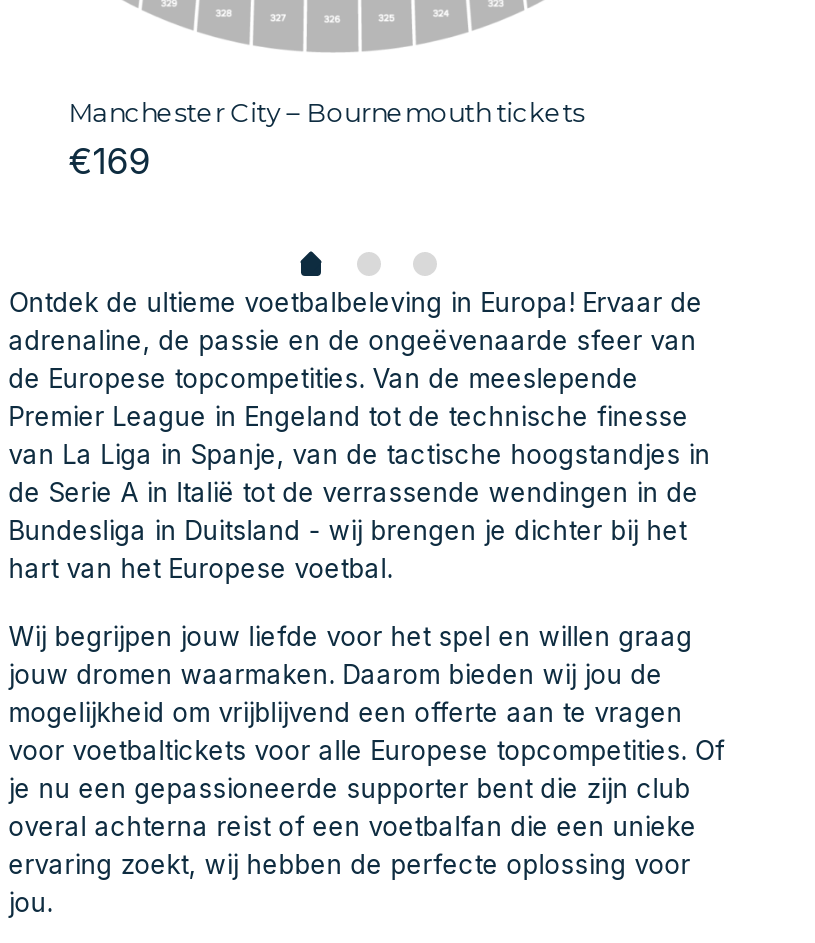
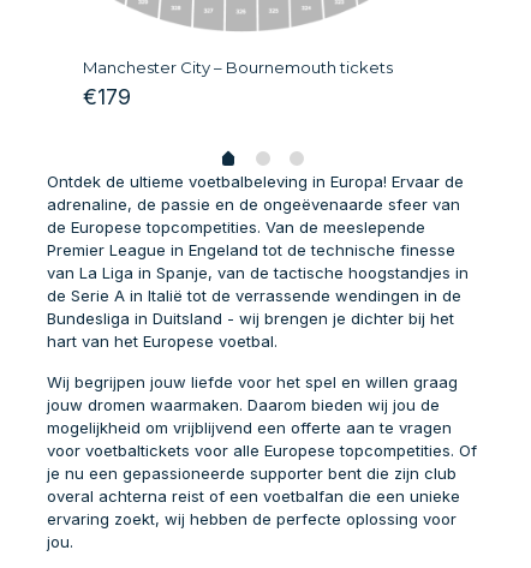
- €169
+ €179
